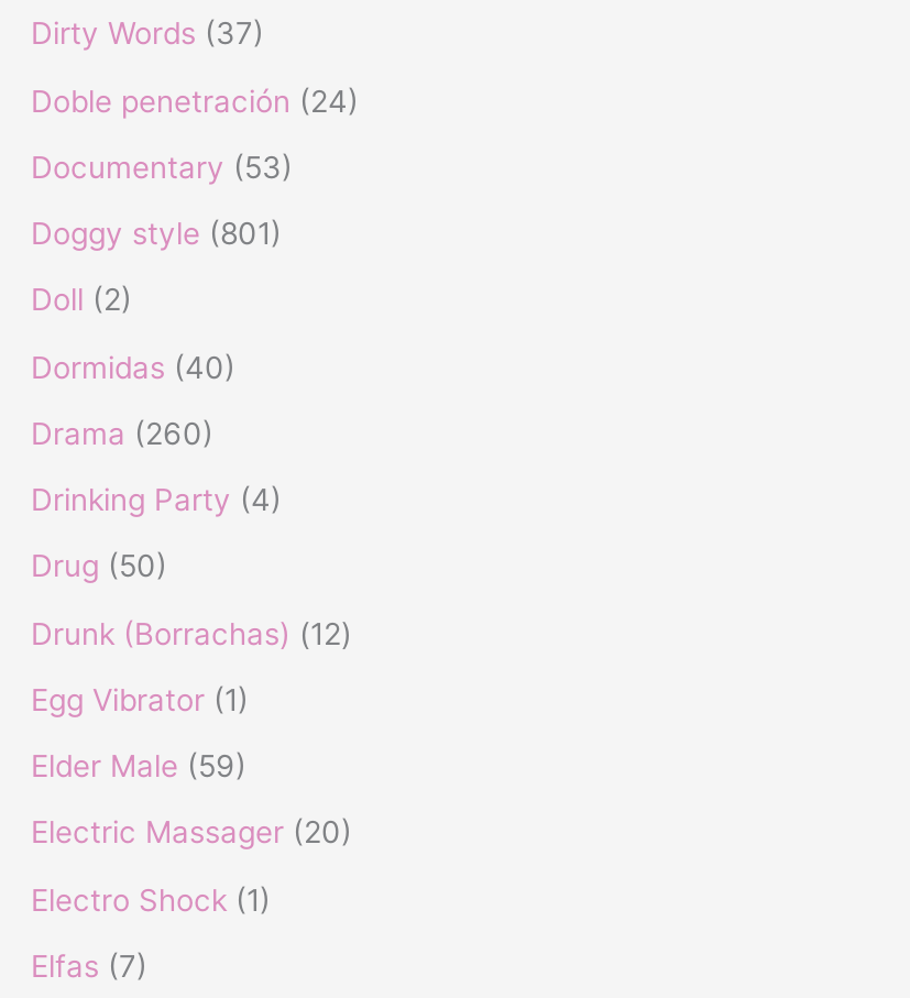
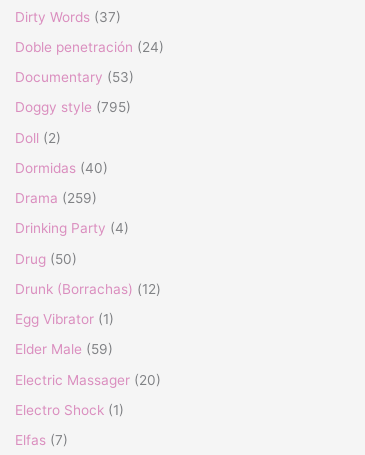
- Doggy style (801)
+ Doggy style (795)

- Drama (260)
+ Drama (259)
